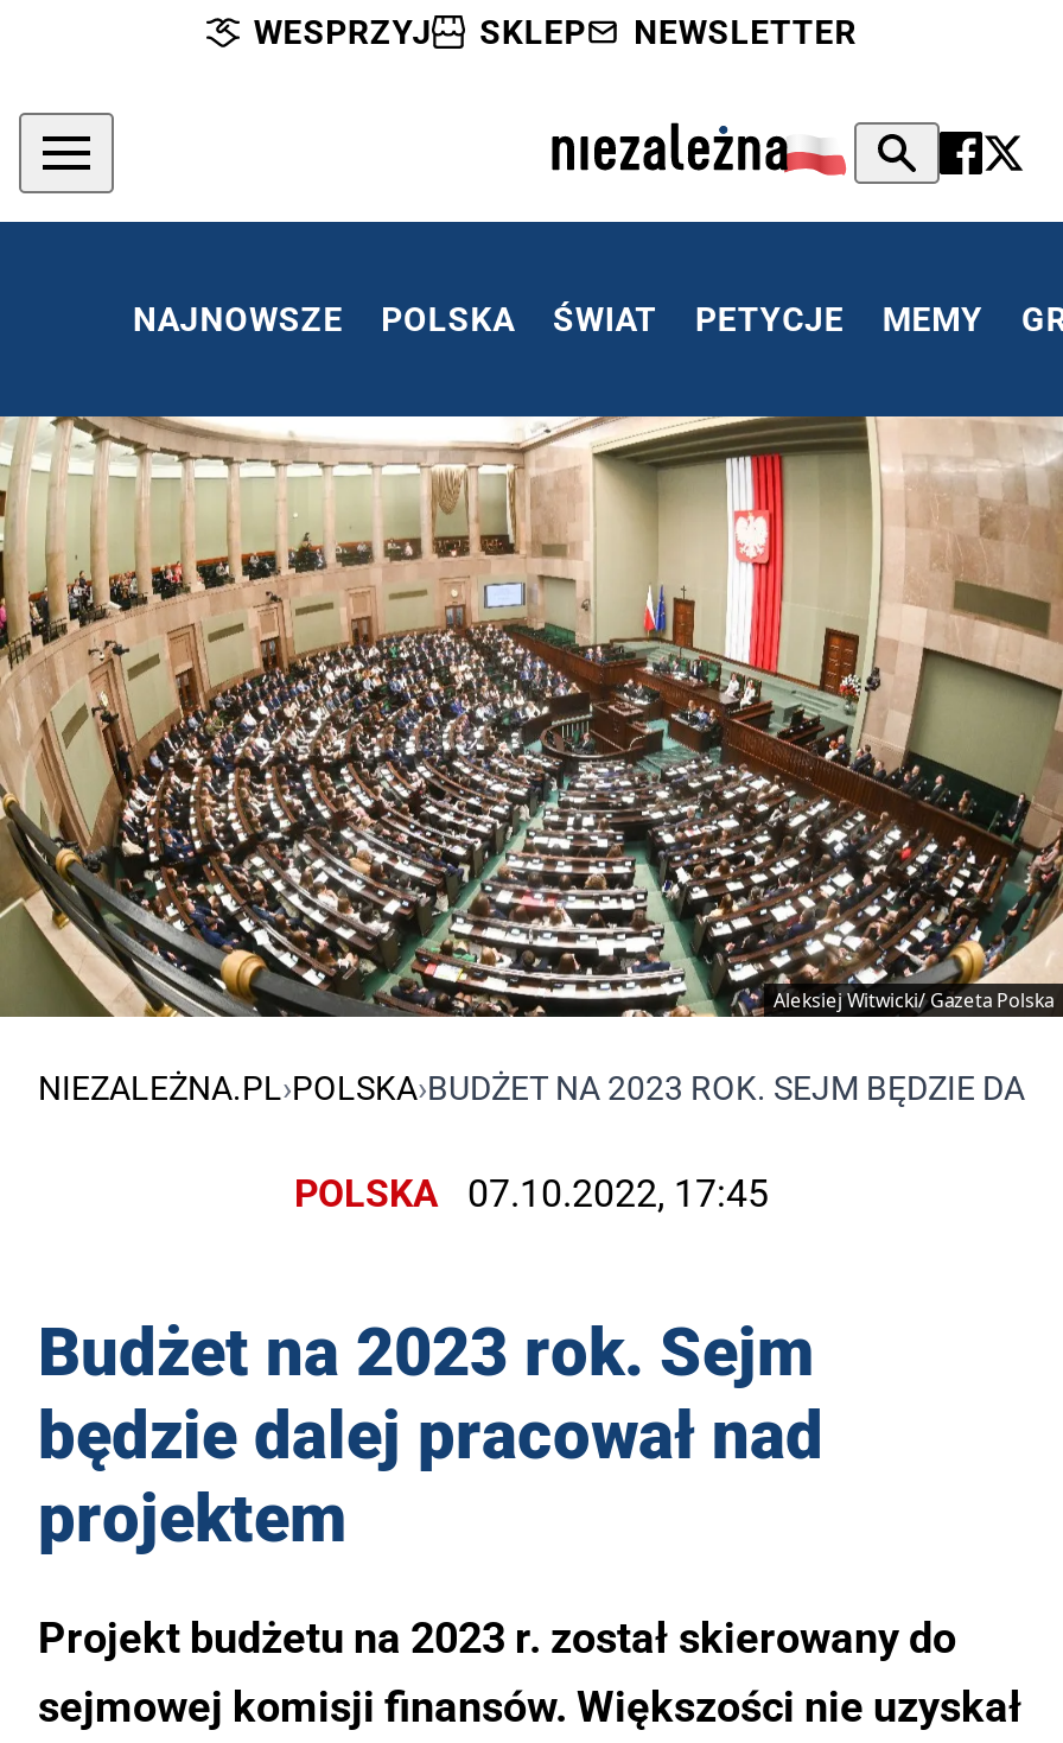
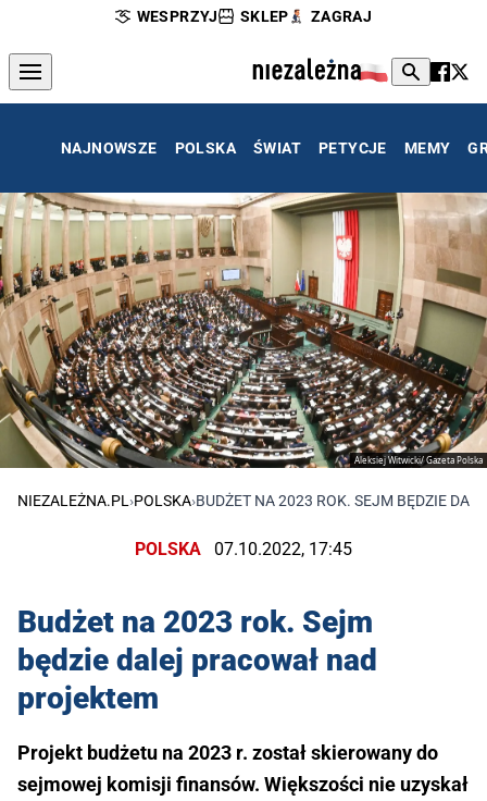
- NEWSLETTER
+ ZAGRAJ
